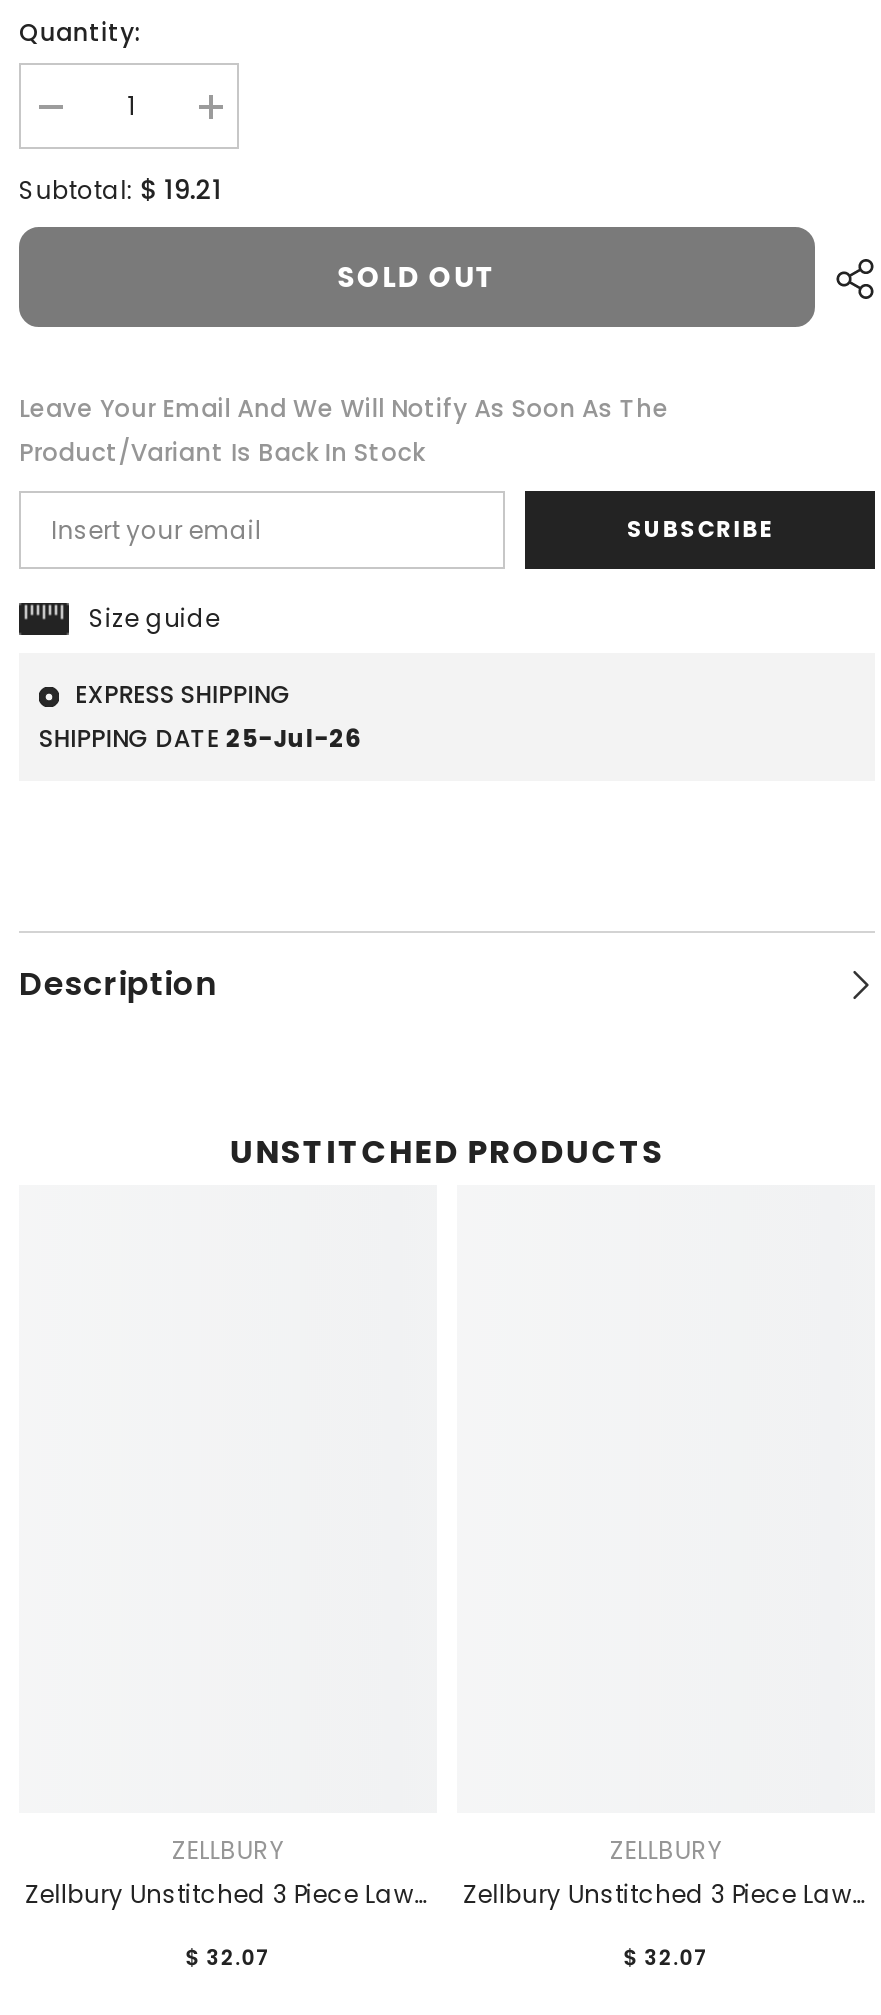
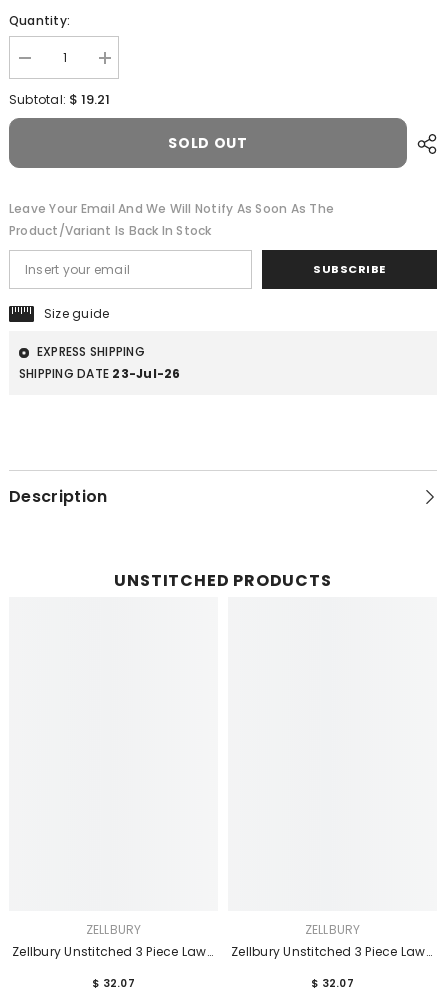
- SHIPPING DATE 25-Jul-26
+ SHIPPING DATE 23-Jul-26
